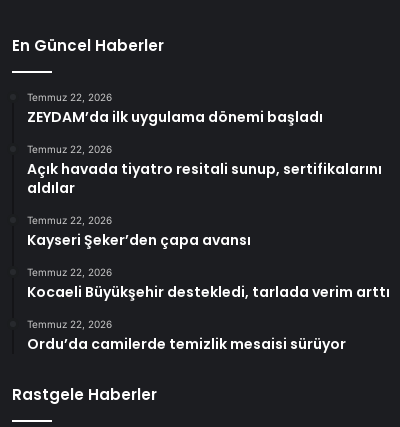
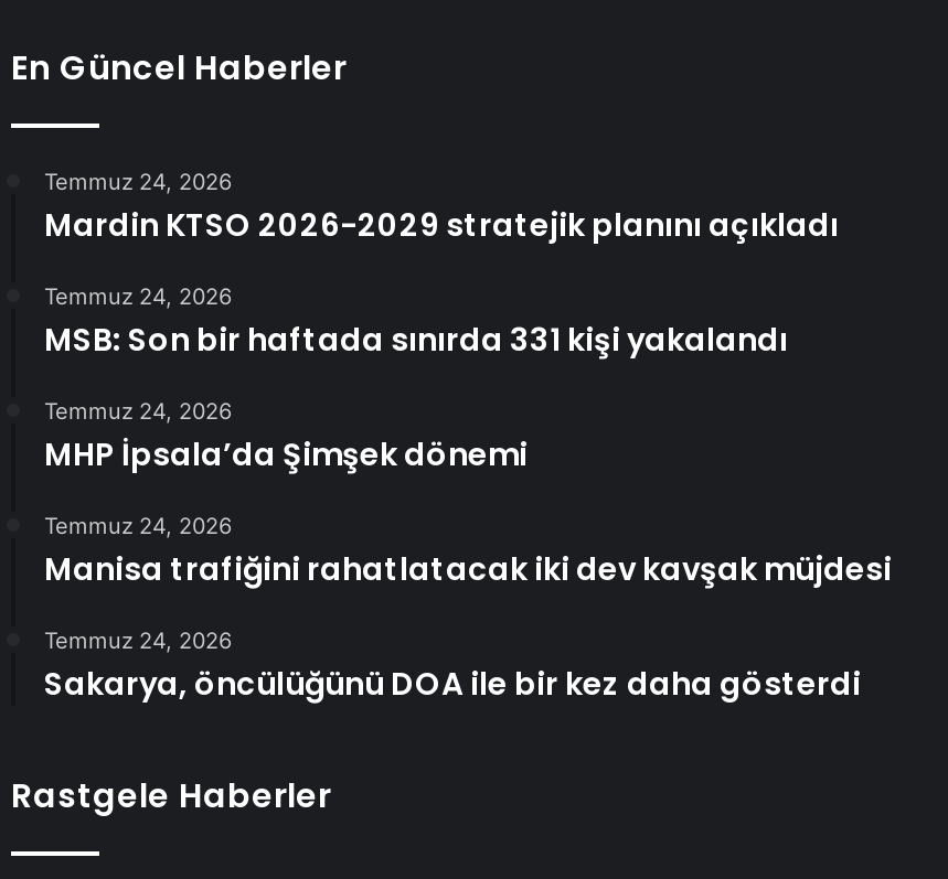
- Temmuz 22, 2026
- ZEYDAM’da ilk uygulama dönemi başladı
+ Temmuz 24, 2026
+ Mardin KTSO 2026-2029 stratejik planını açıkladı

- Temmuz 22, 2026
- Açık havada tiyatro resitali sunup, sertifikalarını
- aldılar
+ Temmuz 24, 2026
+ MSB: Son bir haftada sınırda 331 kişi yakalandı

- Temmuz 22, 2026
- Kayseri Şeker’den çapa avansı
+ Temmuz 24, 2026
+ MHP İpsala’da Şimşek dönemi

- Temmuz 22, 2026
- Kocaeli Büyükşehir destekledi, tarlada verim arttı
+ Temmuz 24, 2026
+ Manisa trafiğini rahatlatacak iki dev kavşak müjdesi

- Temmuz 22, 2026
- Ordu’da camilerde temizlik mesaisi sürüyor
+ Temmuz 24, 2026
+ Sakarya, öncülüğünü DOA ile bir kez daha gösterdi
